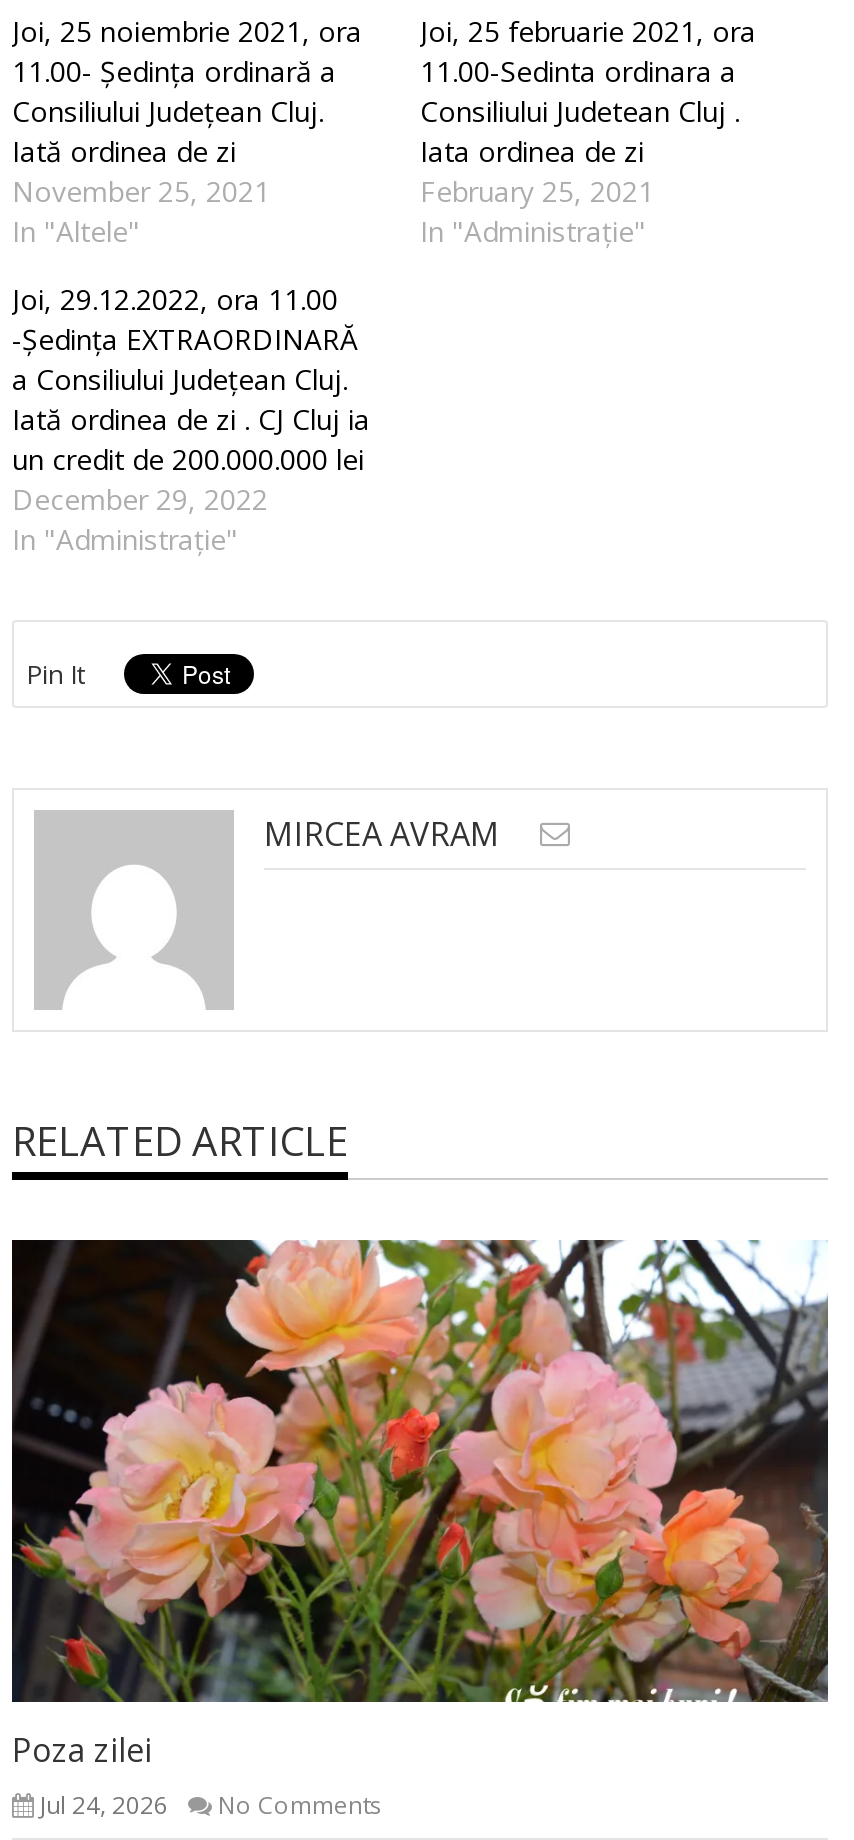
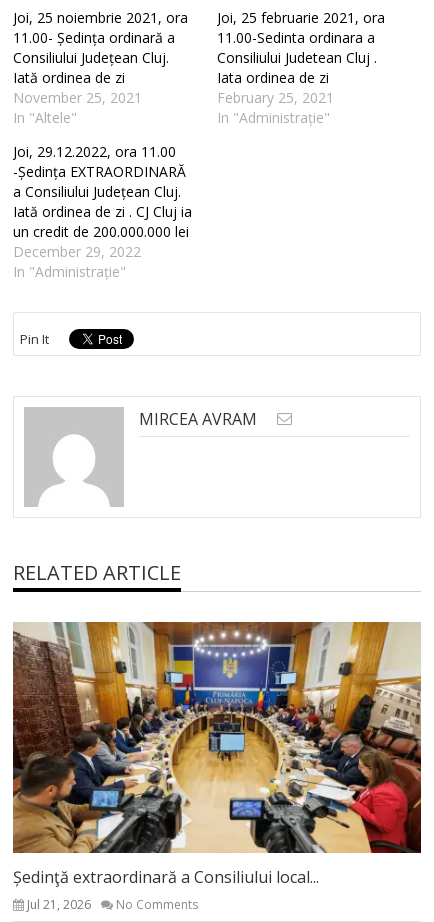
- [image]
- Poza zilei
- Jul 24, 2026
+ [image]
+ Ședinţă extraordinară a Consiliului local...
+ Jul 21, 2026
